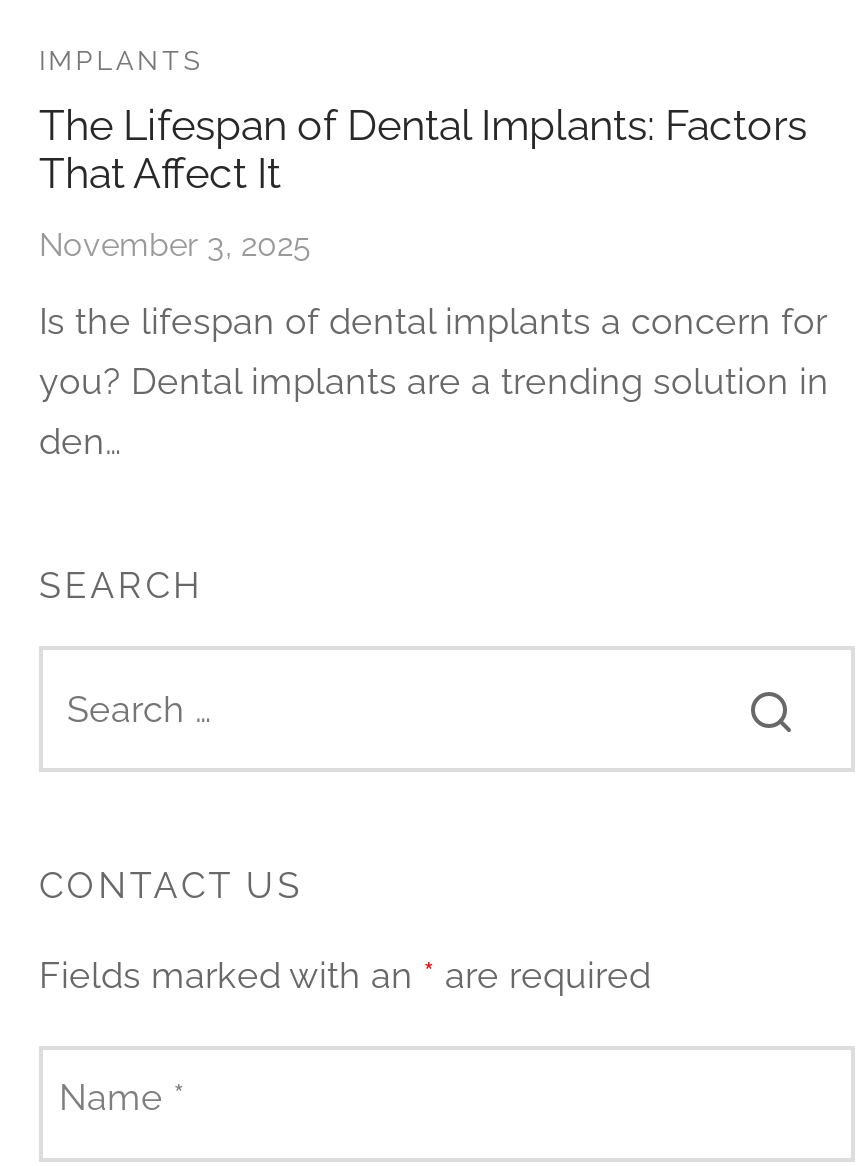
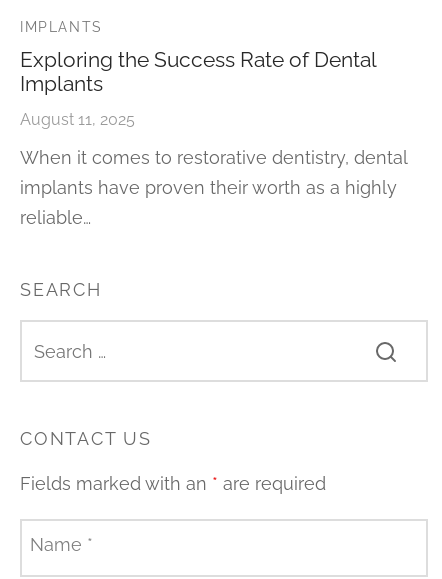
- The Lifespan of Dental Implants: Factors
- That Affect It
+ Exploring the Success Rate of Dental
+ Implants

- November 3, 2025
+ August 11, 2025

- Is the lifespan of dental implants a concern for
- you? Dental implants are a trending solution in
- den…
+ When it comes to restorative dentistry, dental
+ implants have proven their worth as a highly
+ reliable…
